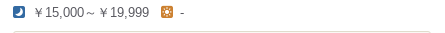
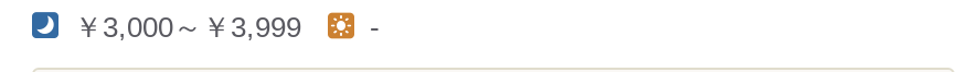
- ￥15,000～￥19,999
+ ￥3,000～￥3,999
